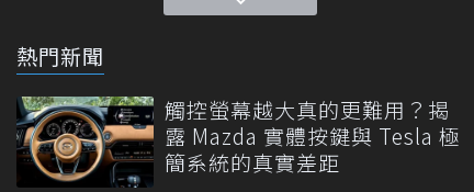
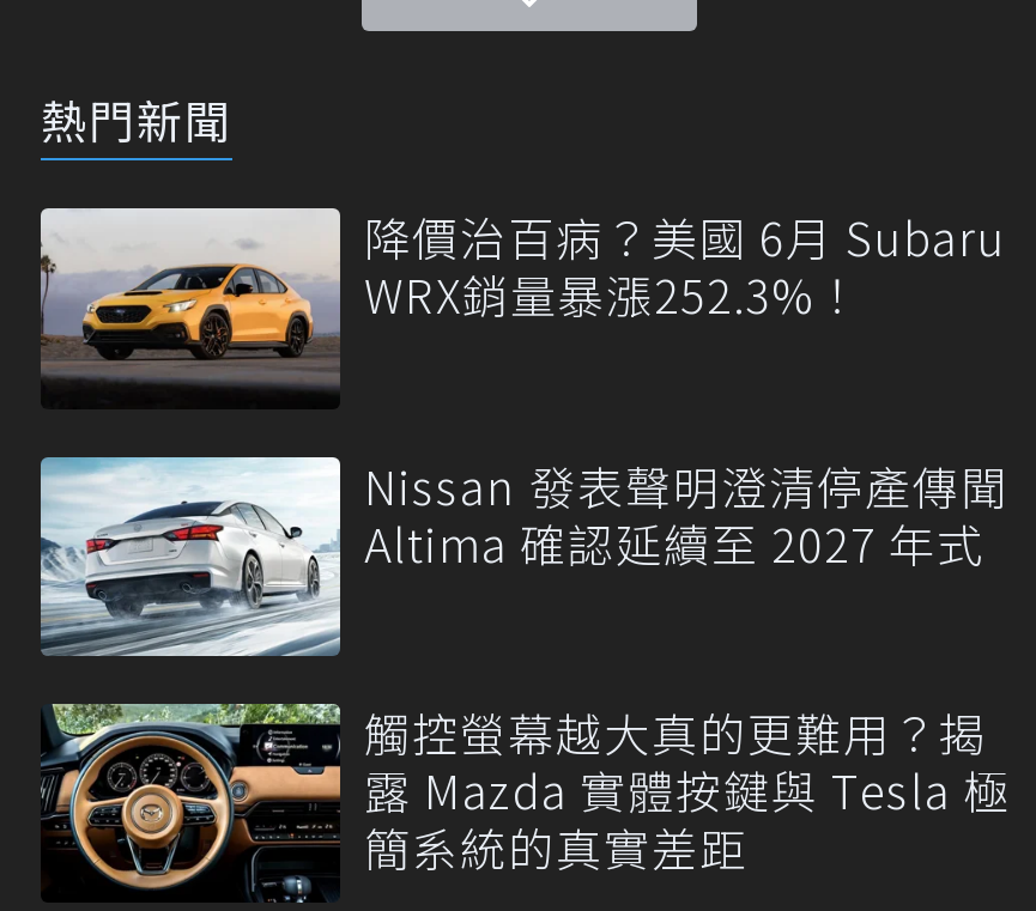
+ [image]
+ 降價治百病？美國 6月 Subaru
+ WRX銷量暴漲252.3%！
+ Nissan 發表聲明澄清停產傳聞
+ Altima 確認延續至 2027 年式

+ [image]
